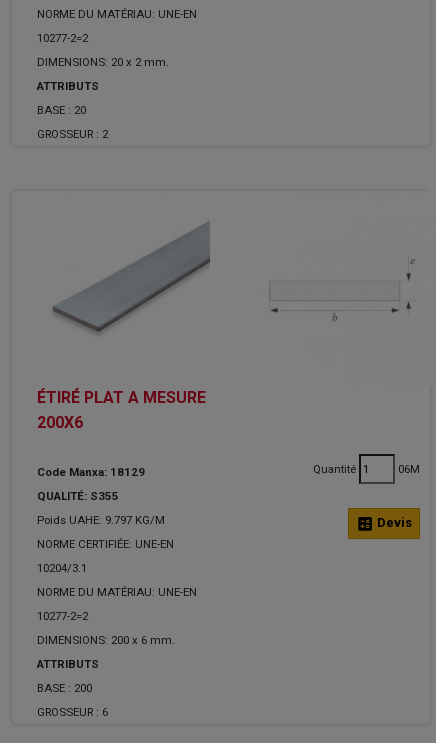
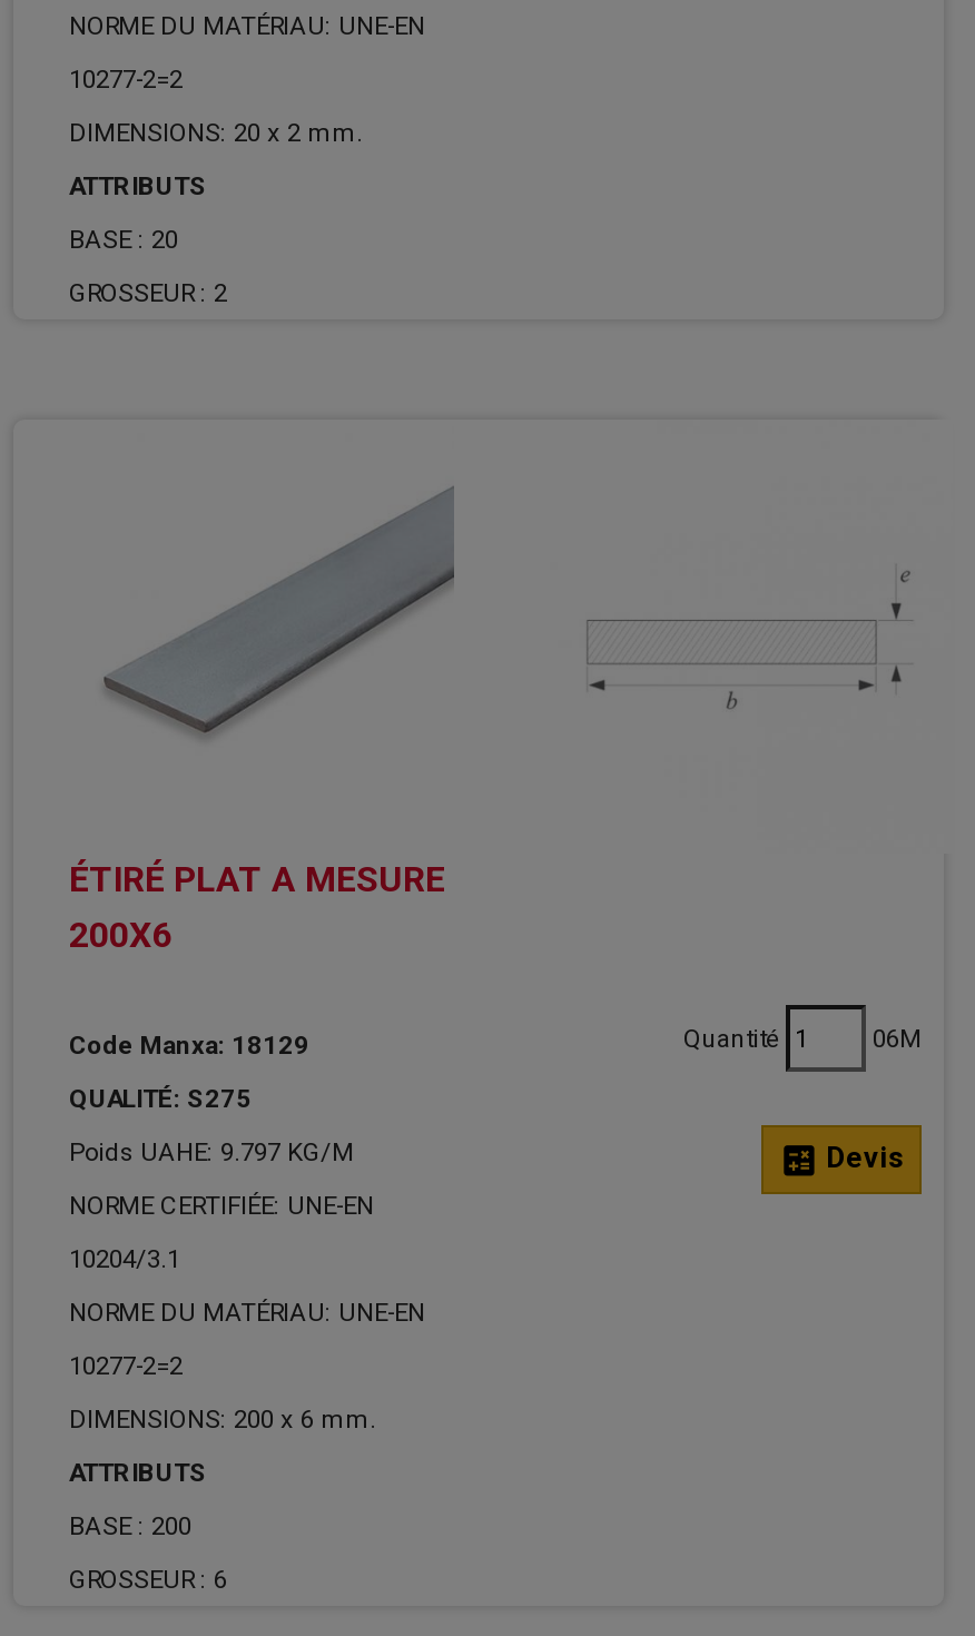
- QUALITÉ: S355
+ QUALITÉ: S275
